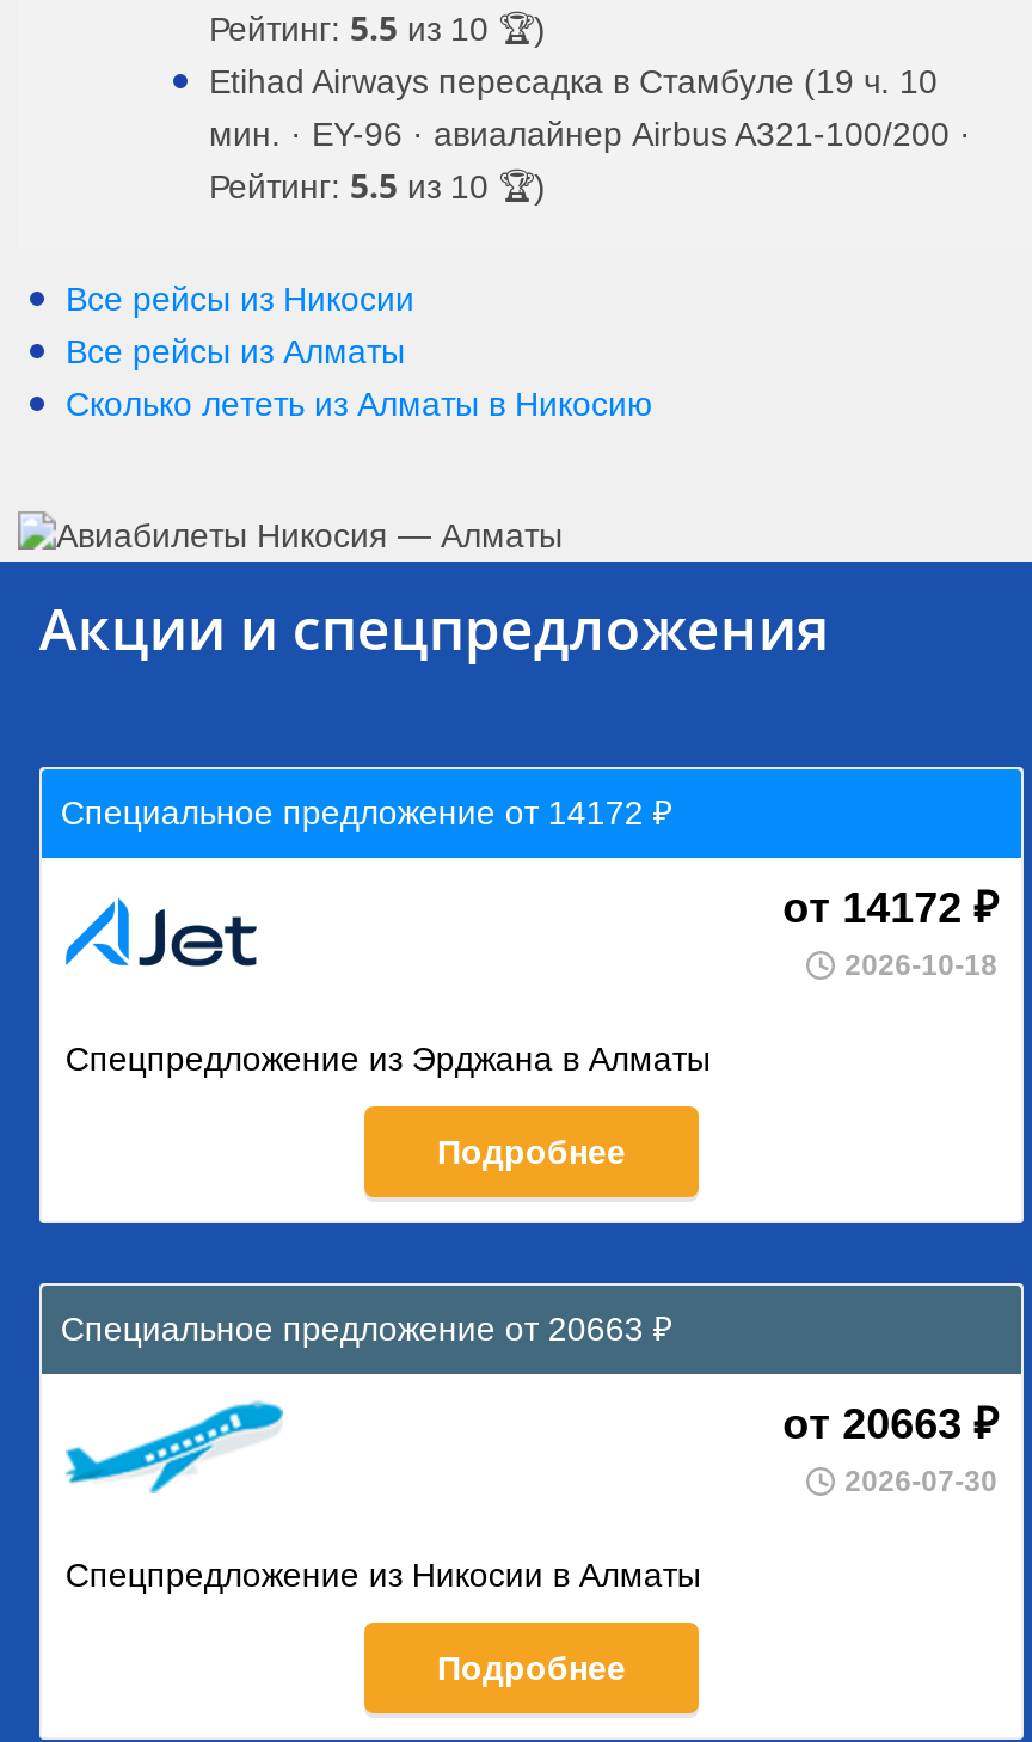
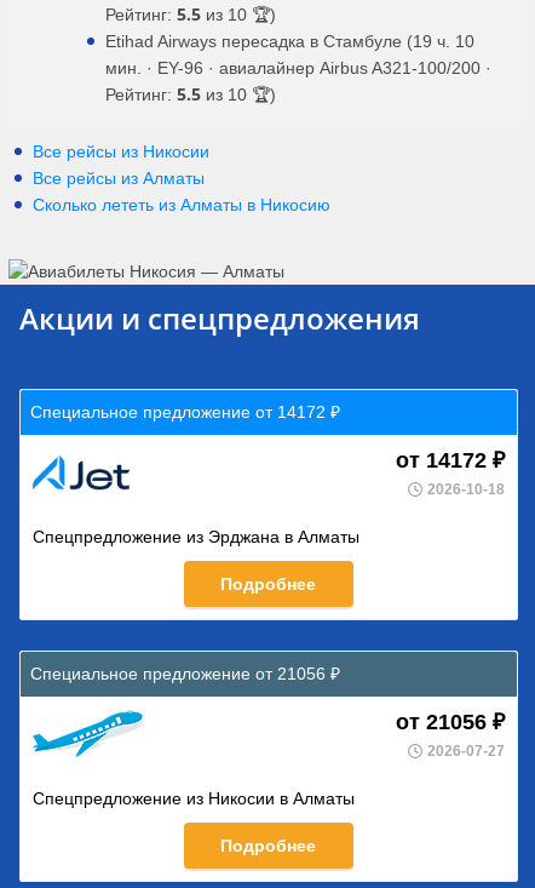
- Специальное предложение от 20663 ₽
+ Специальное предложение от 21056 ₽

- от 20663 ₽
+ от 21056 ₽

- 2026-07-30
+ 2026-07-27
